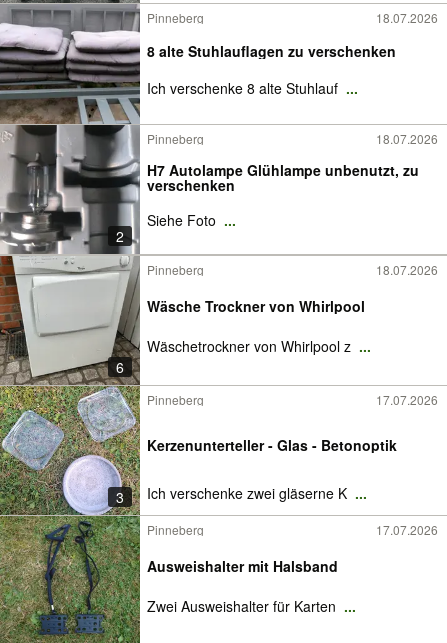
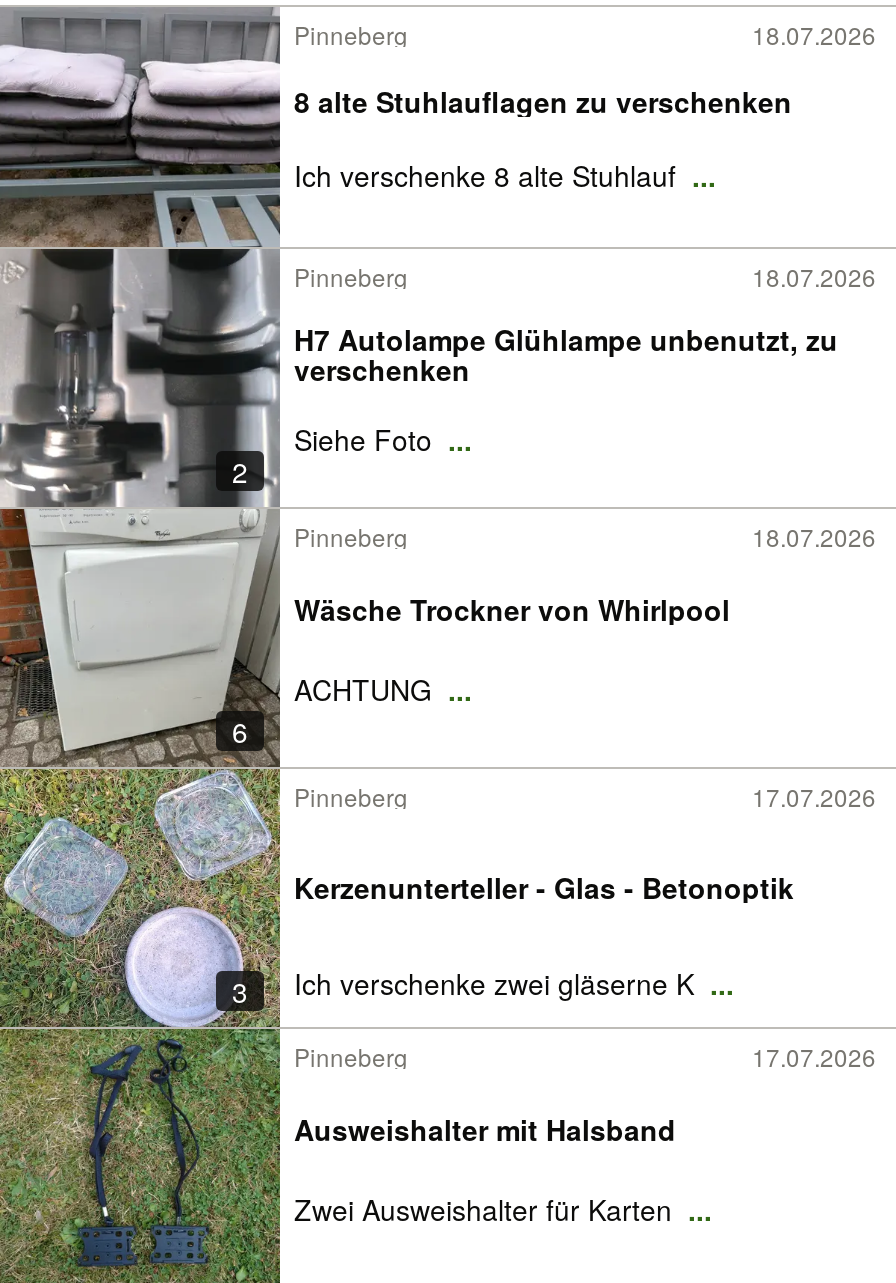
- Wäschetrockner von Whirlpool z ...
+ ACHTUNG ...
